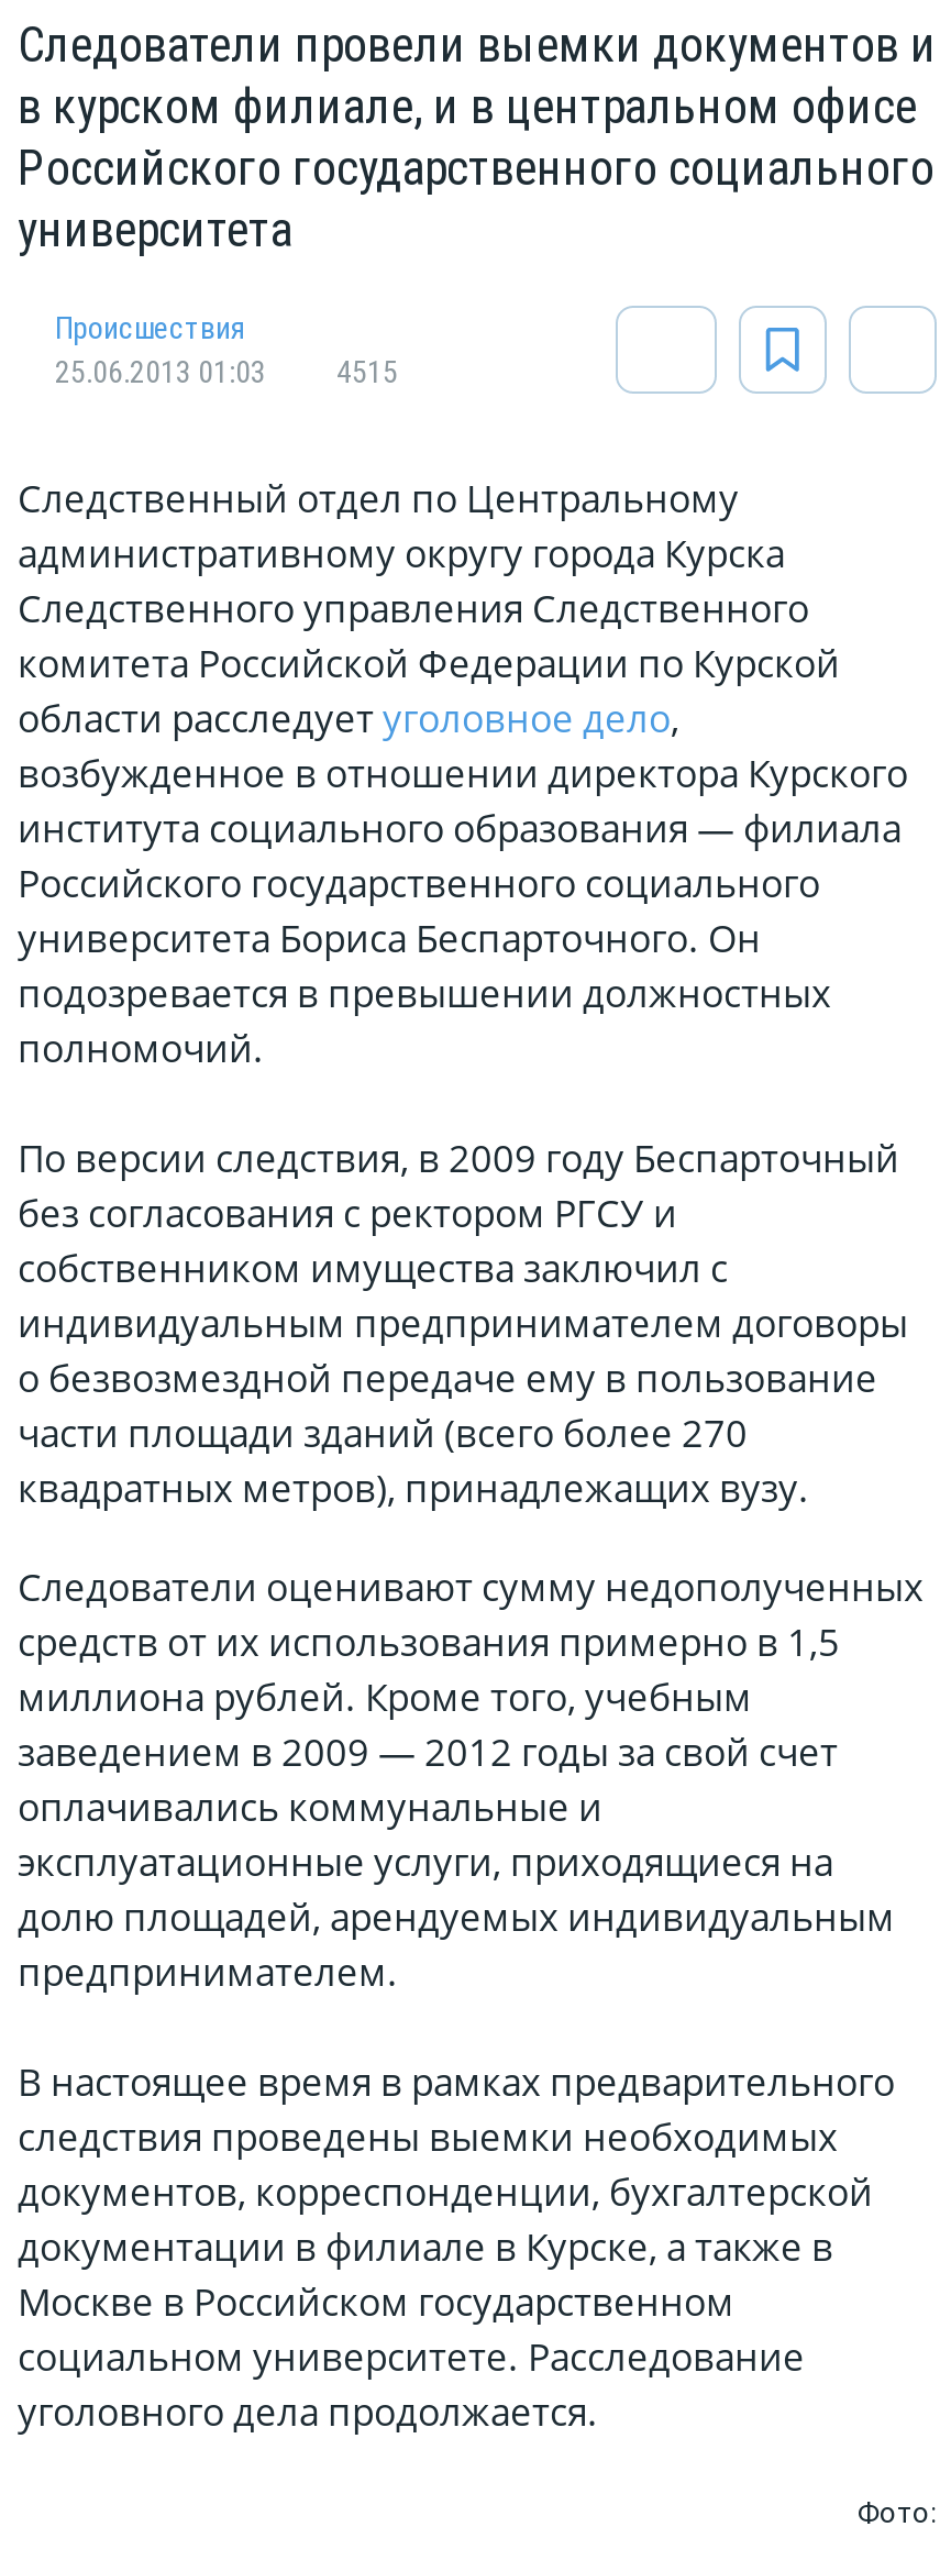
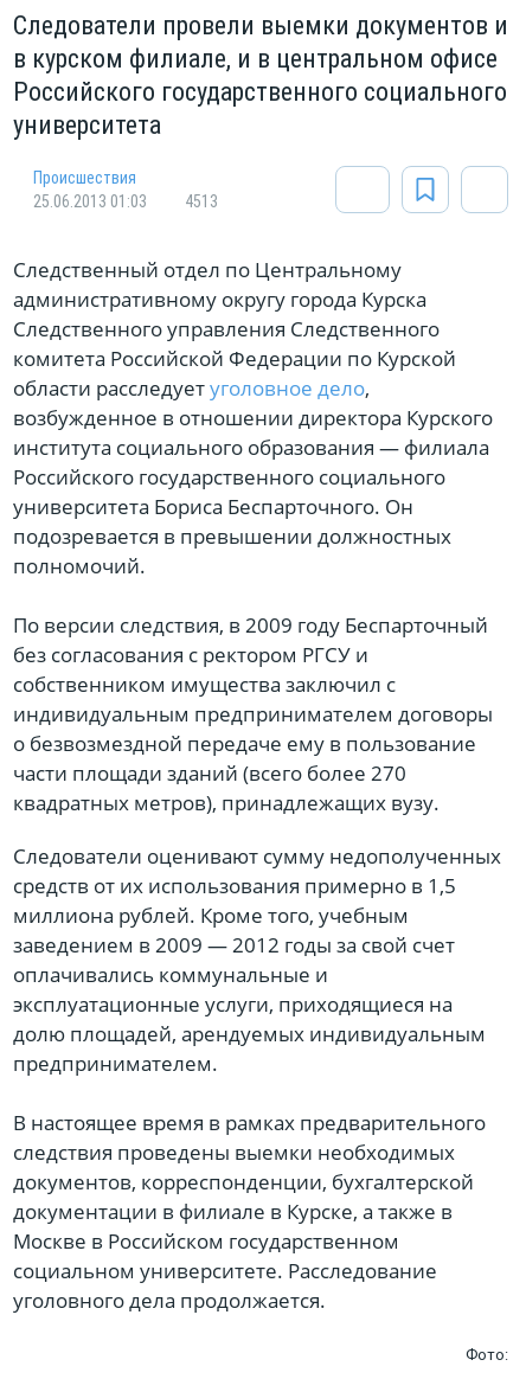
- 25.06.2013 01:03 4515
+ 25.06.2013 01:03 4513
